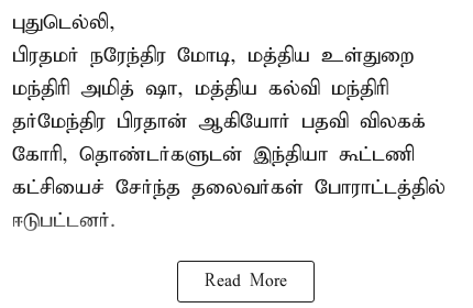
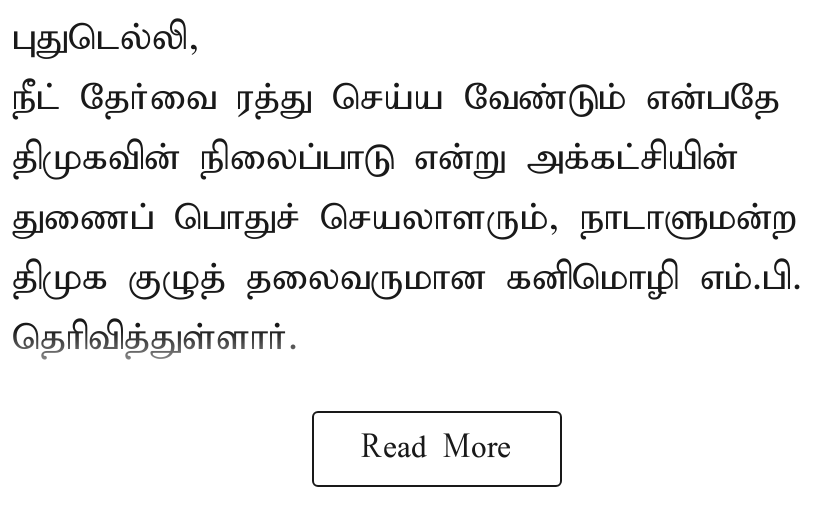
- பிரதமர் நரேந்திர மோடி, மத்திய உள்துறை
- மந்திரி அமித் ஷா, மத்திய கல்வி மந்திரி
- தர்மேந்திர பிரதான் ஆகியோர் பதவி விலகக்
- கோரி, தொண்டர்களுடன் இந்தியா கூட்டணி
- கட்சியைச் சேர்ந்த தலைவர்கள் போராட்டத்தில்
- ஈடுபட்டனர்.
+ நீட் தேர்வை ரத்து செய்ய வேண்டும் என்பதே
+ திமுகவின் நிலைப்பாடு என்று அக்கட்சியின்
+ துணைப் பொதுச் செயலாளரும், நாடாளுமன்ற
+ திமுக குழுத் தலைவருமான கனிமொழி எம்.பி.
+ தெரிவித்துள்ளார்.
